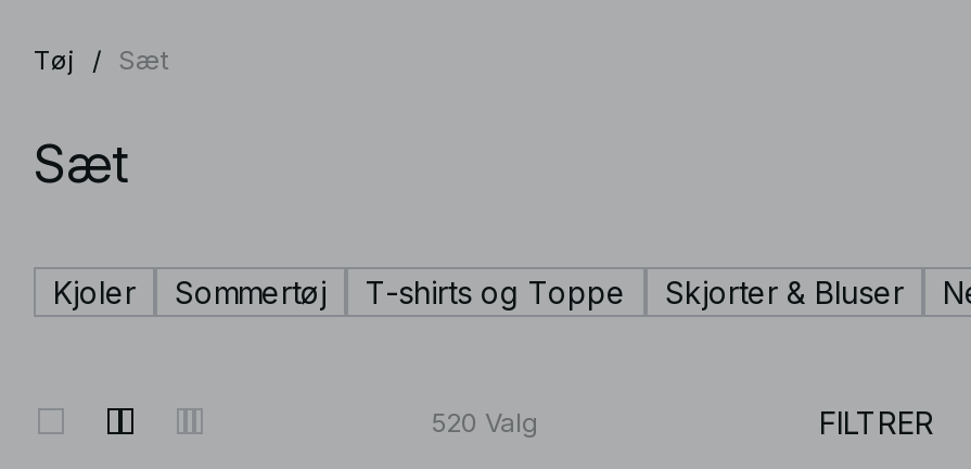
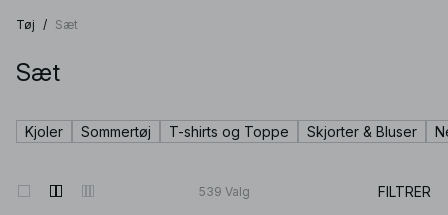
- 520 Valg
+ 539 Valg
